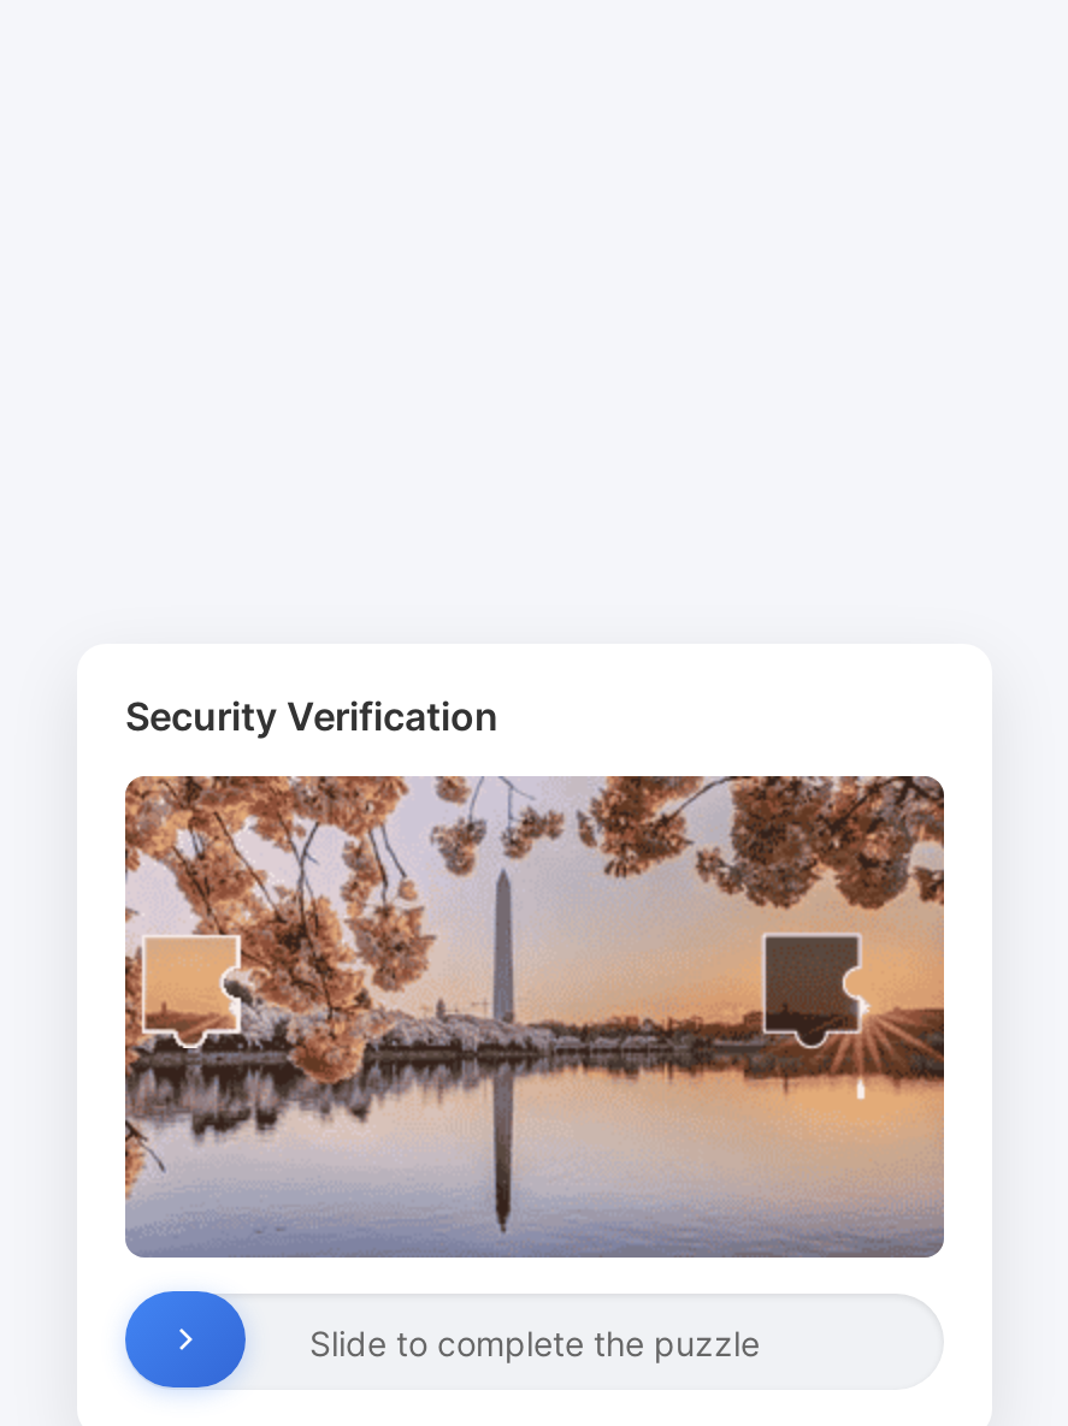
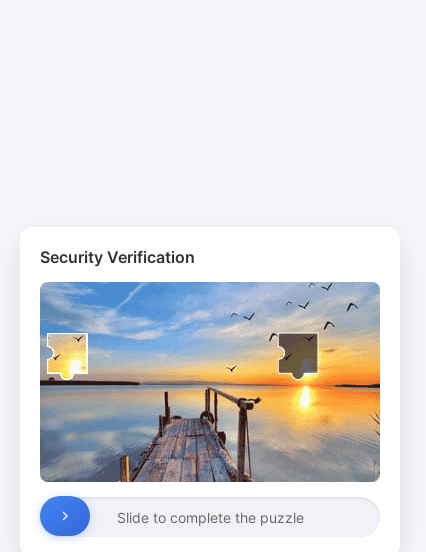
- [image]
+ [image]
